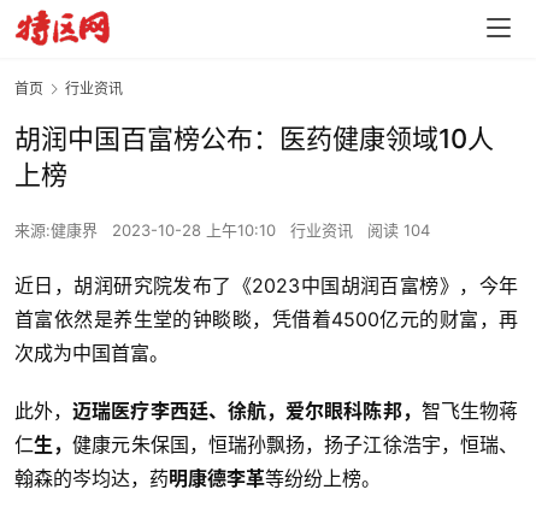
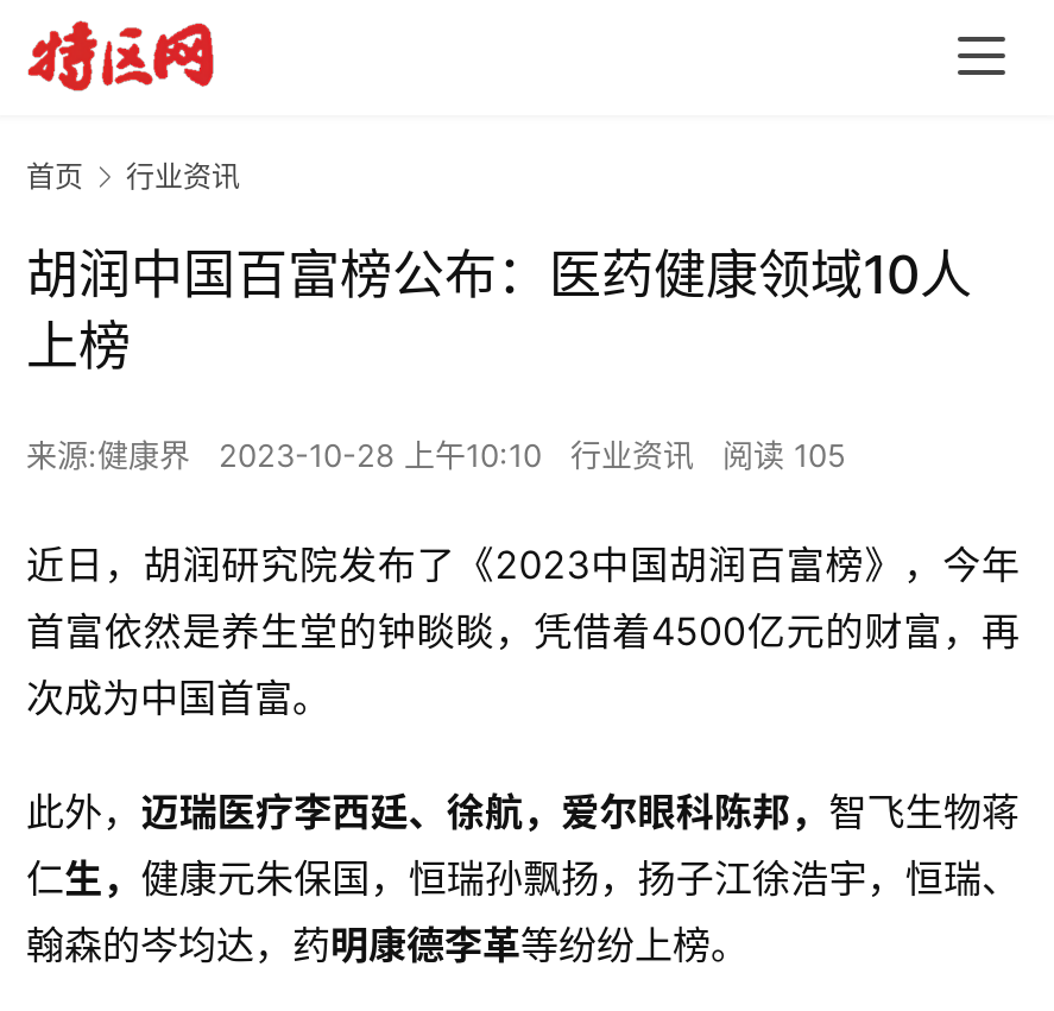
- 来源:健康界 2023-10-28 上午10:10 行业资讯 阅读 104
+ 来源:健康界 2023-10-28 上午10:10 行业资讯 阅读 105
